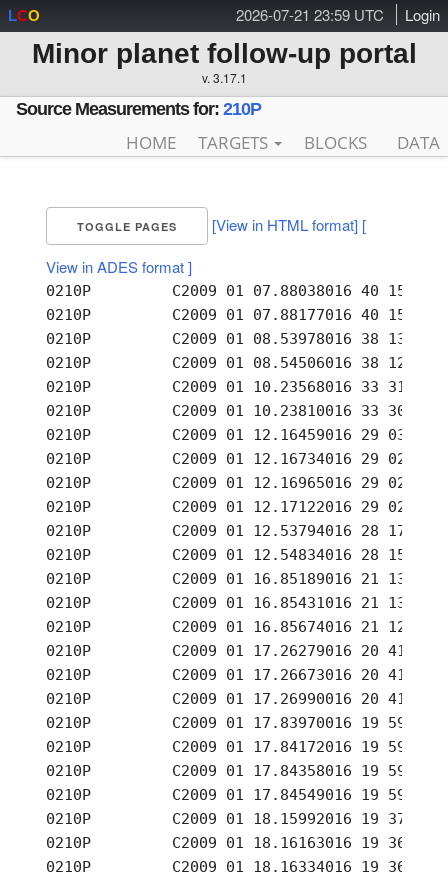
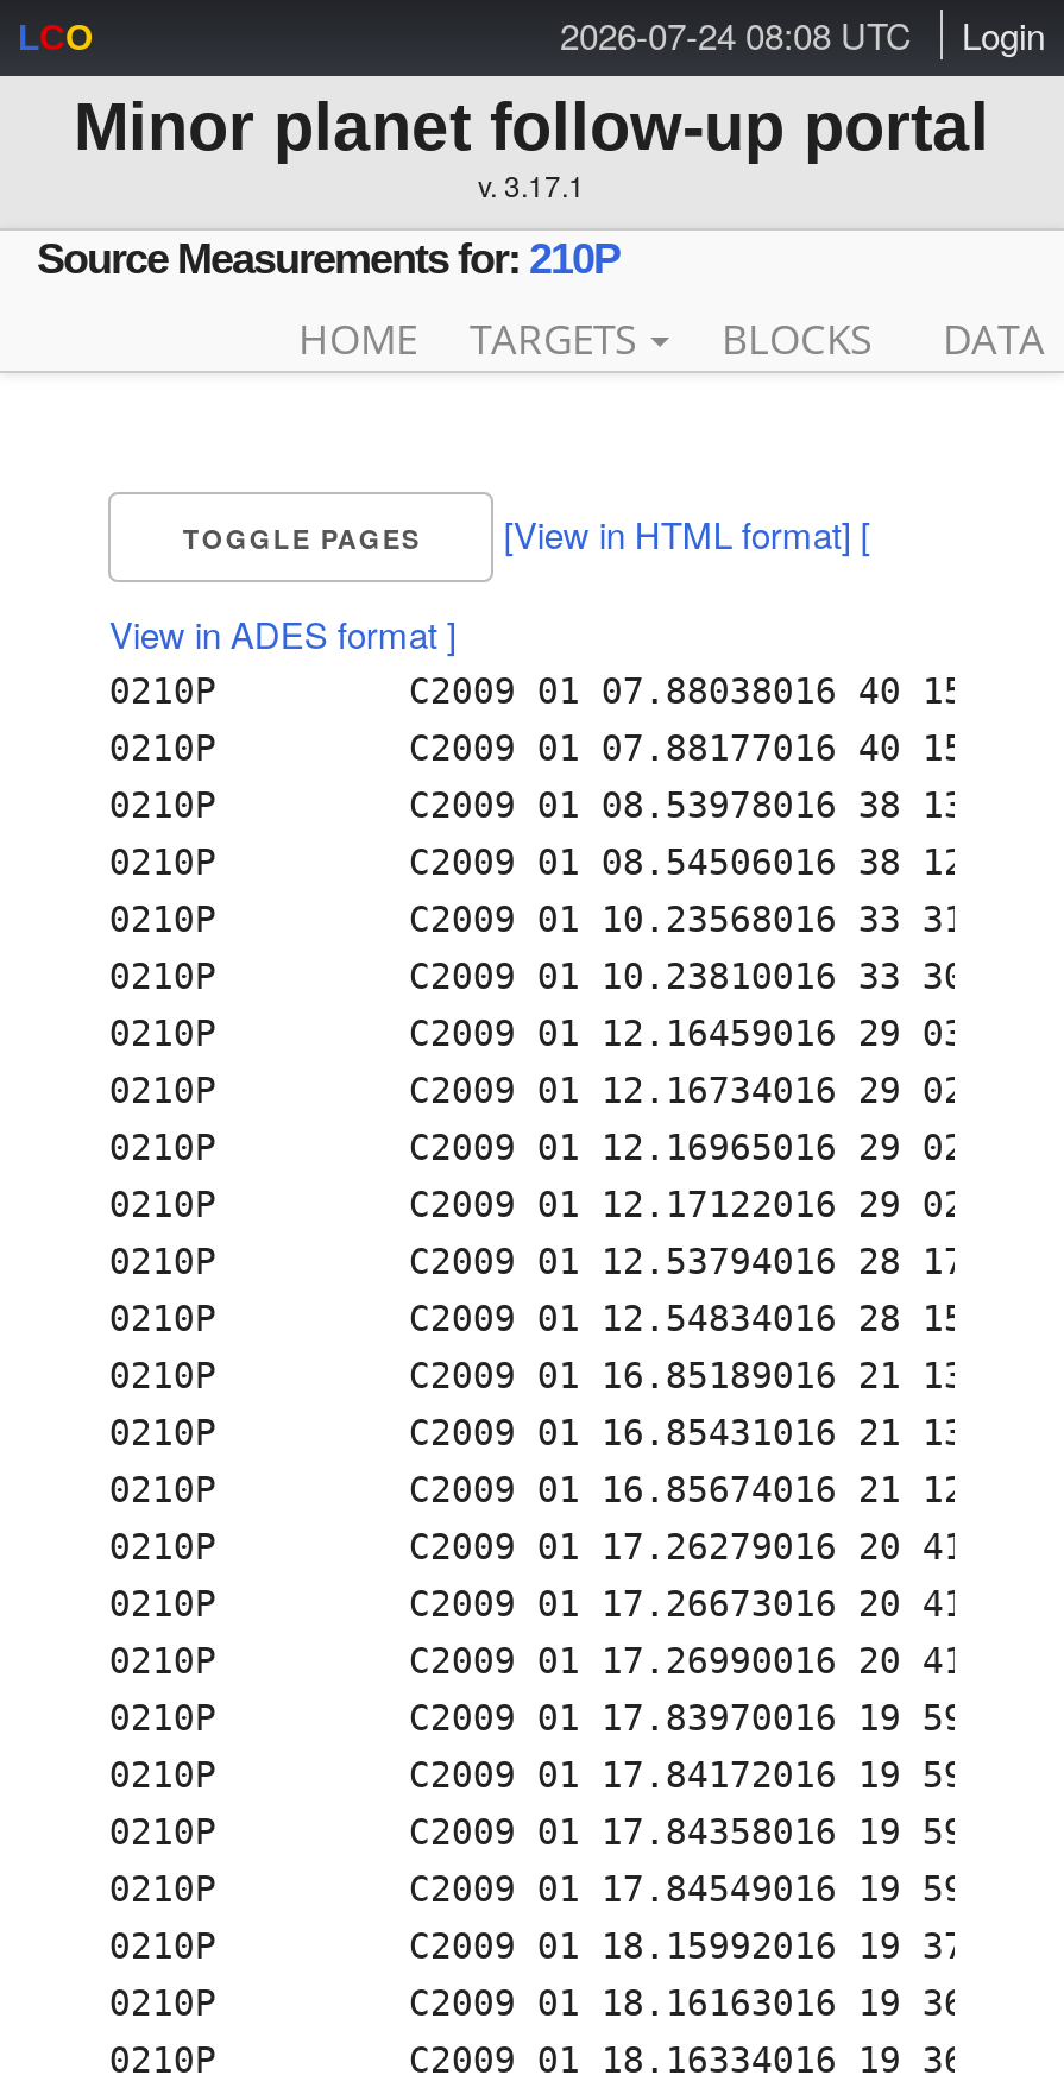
- 2026-07-21 23:59 UTC Login
+ 2026-07-24 08:08 UTC Login
